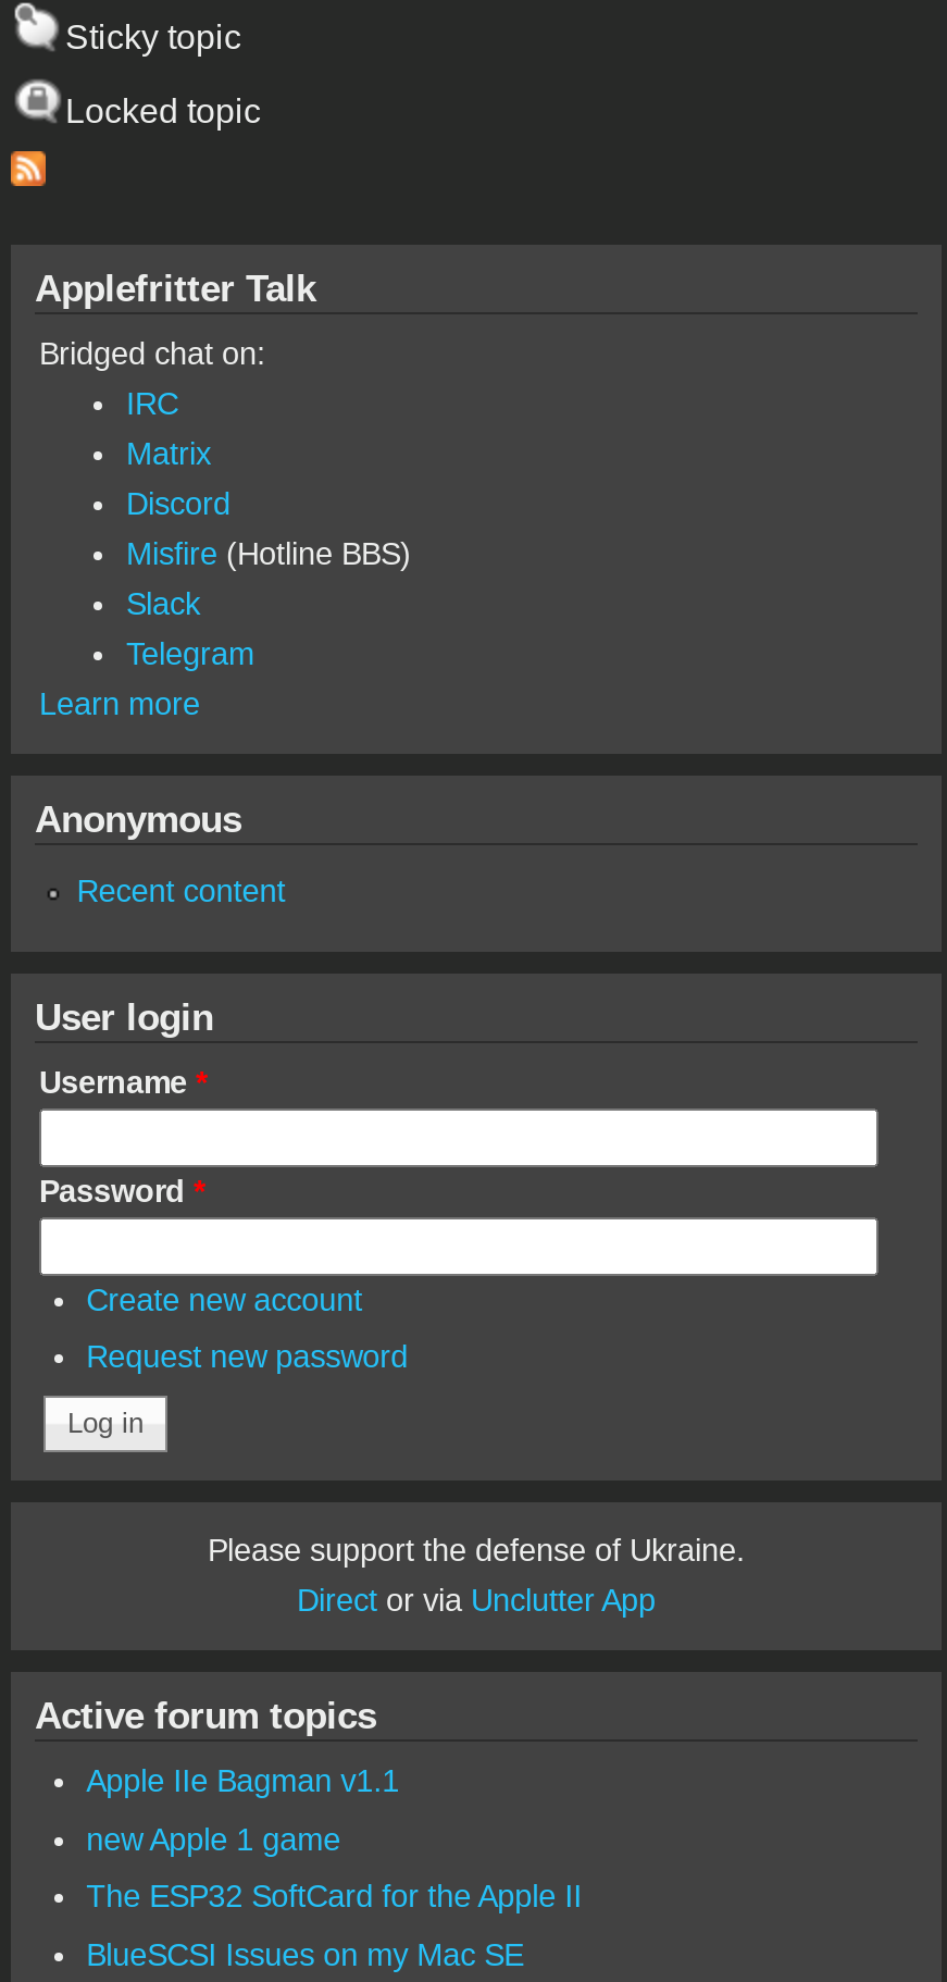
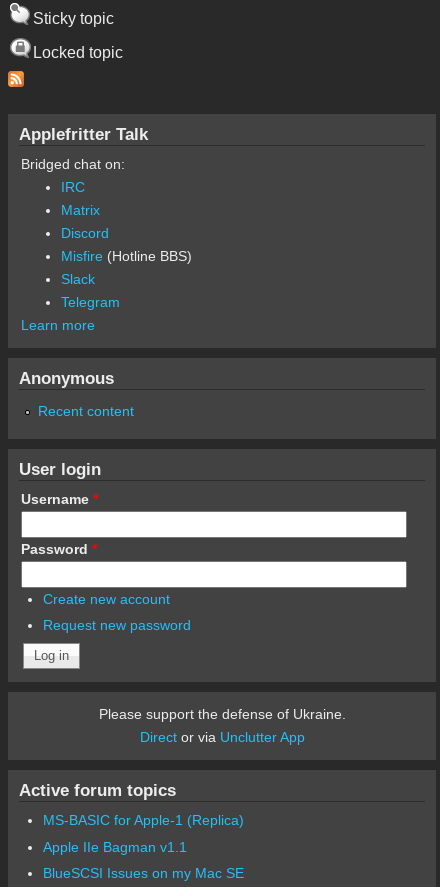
+ MS-BASIC for Apple-1 (Replica)

moved down: Apple IIe Bagman v1.1

- new Apple 1 game
- The ESP32 SoftCard for the Apple II
